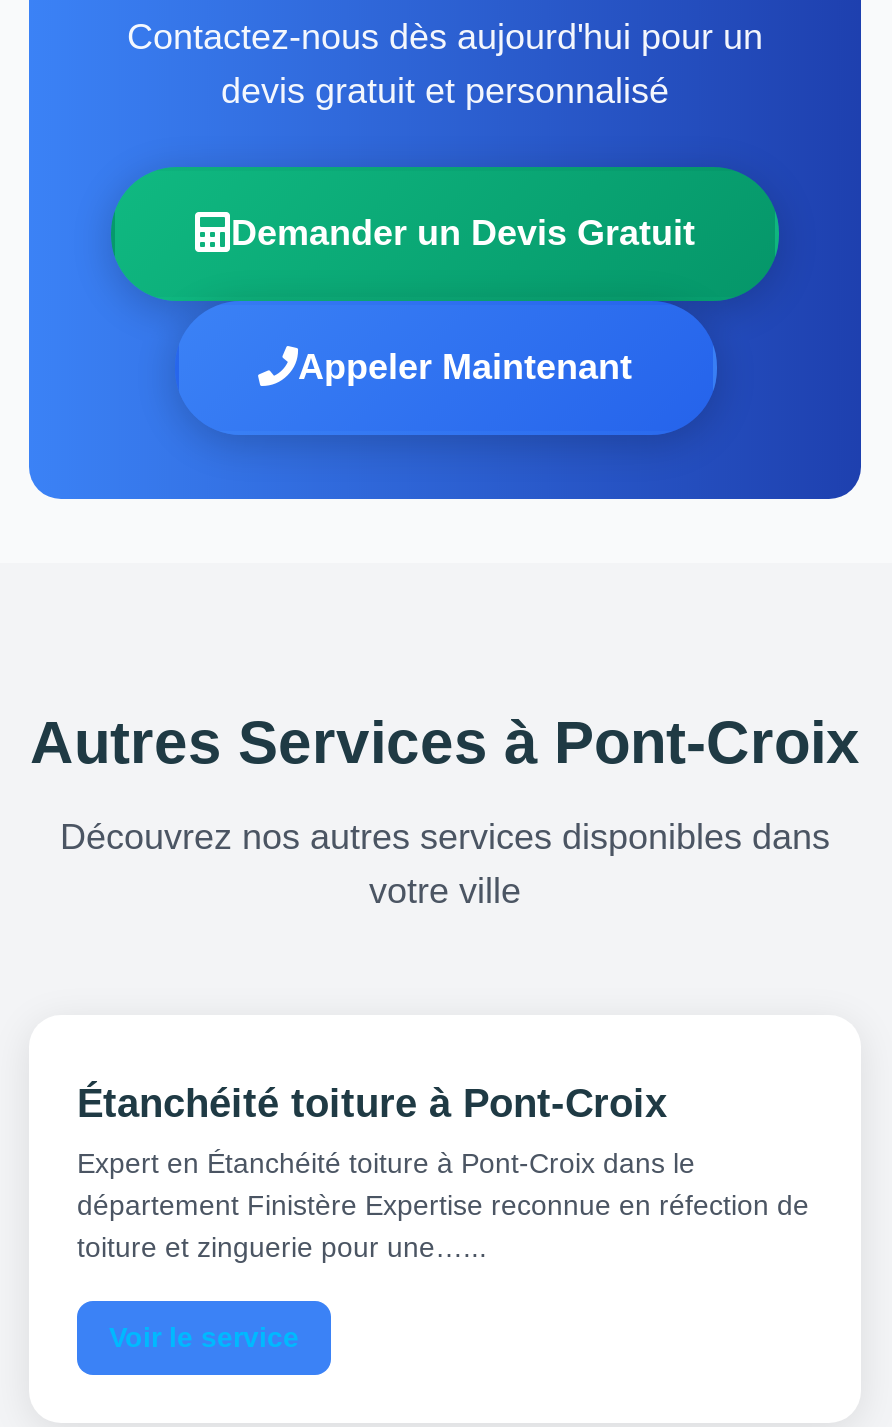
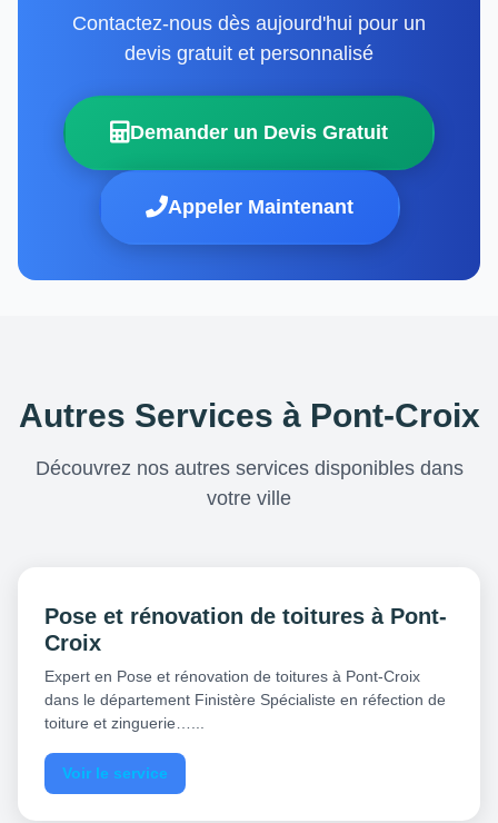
- Étanchéité toiture à Pont-Croix
+ Pose et rénovation de toitures à Pont-
+ Croix

- Expert en Étanchéité toiture à Pont-Croix dans le
- département Finistère Expertise reconnue en réfection de
- toiture et zinguerie pour une…...
+ Expert en Pose et rénovation de toitures à Pont-Croix
+ dans le département Finistère Spécialiste en réfection de
+ toiture et zinguerie…...
